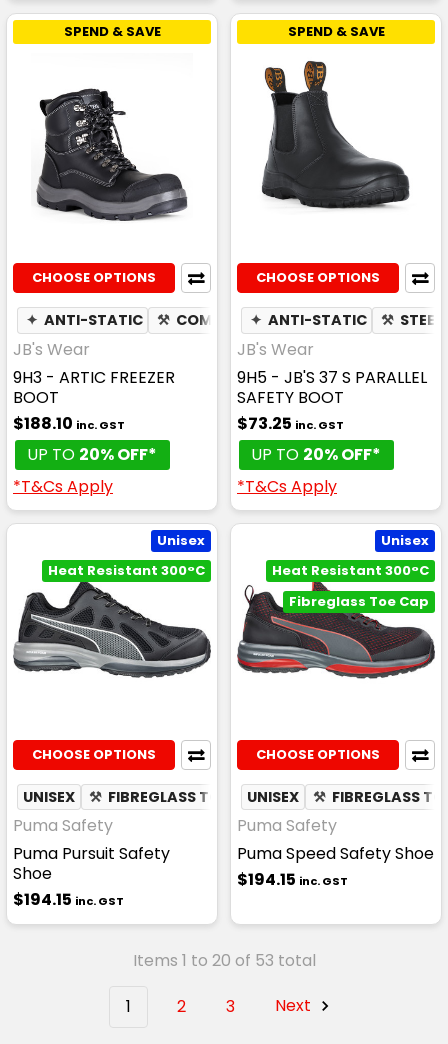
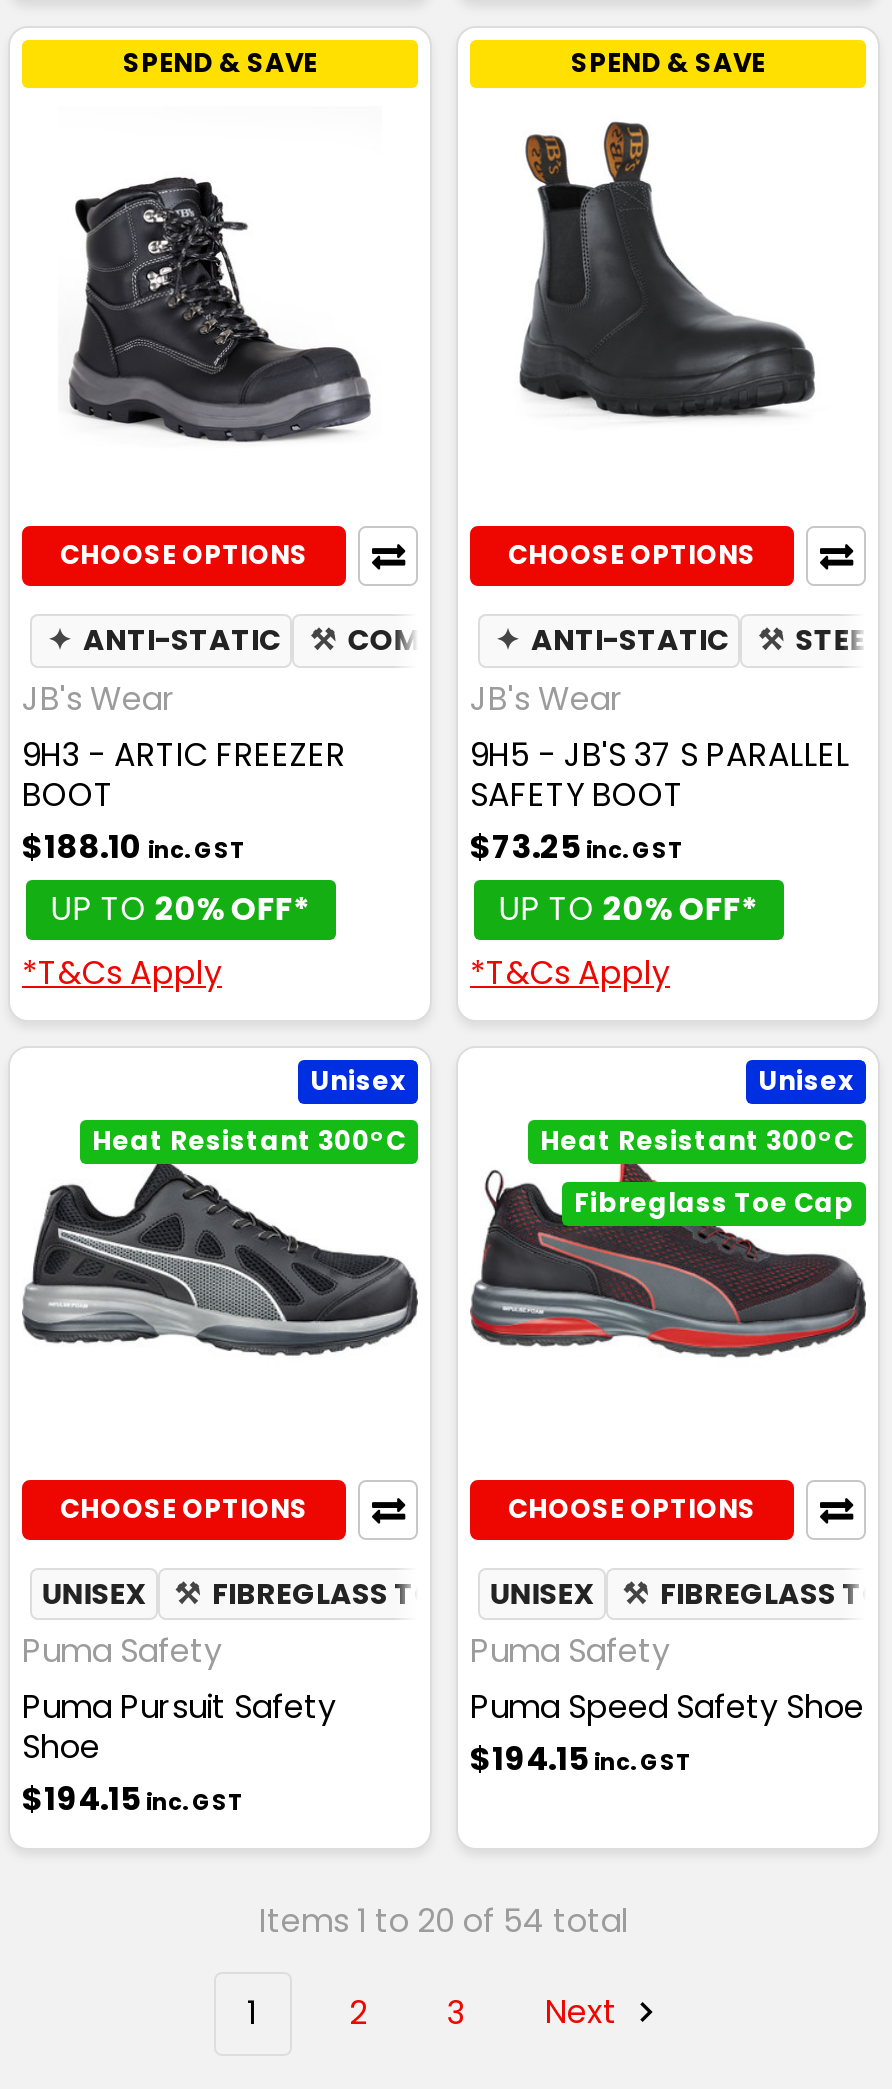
- Items 1 to 20 of 53 total
+ Items 1 to 20 of 54 total
